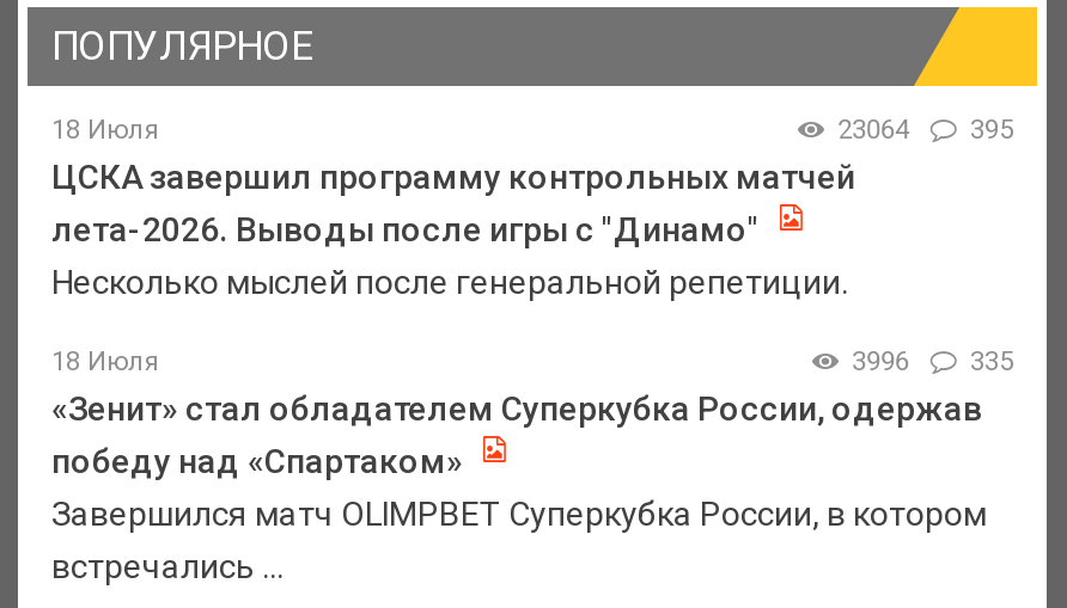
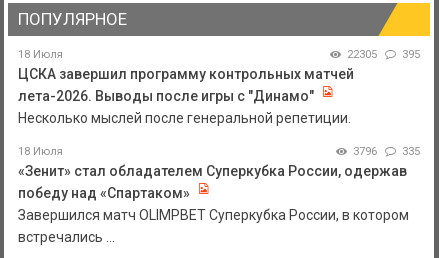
- 23064 395
+ 22305 395

- 3996 335
+ 3796 335
